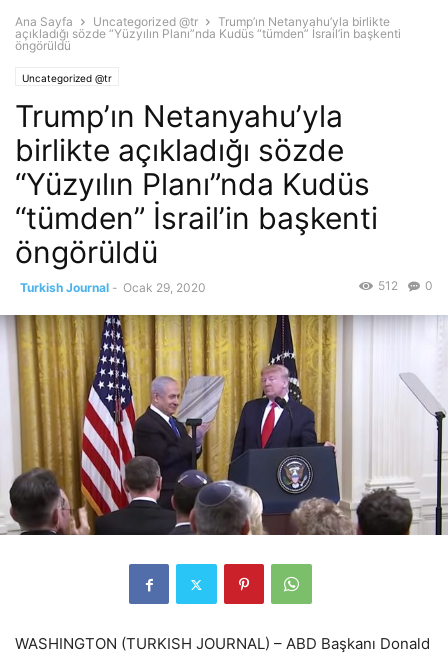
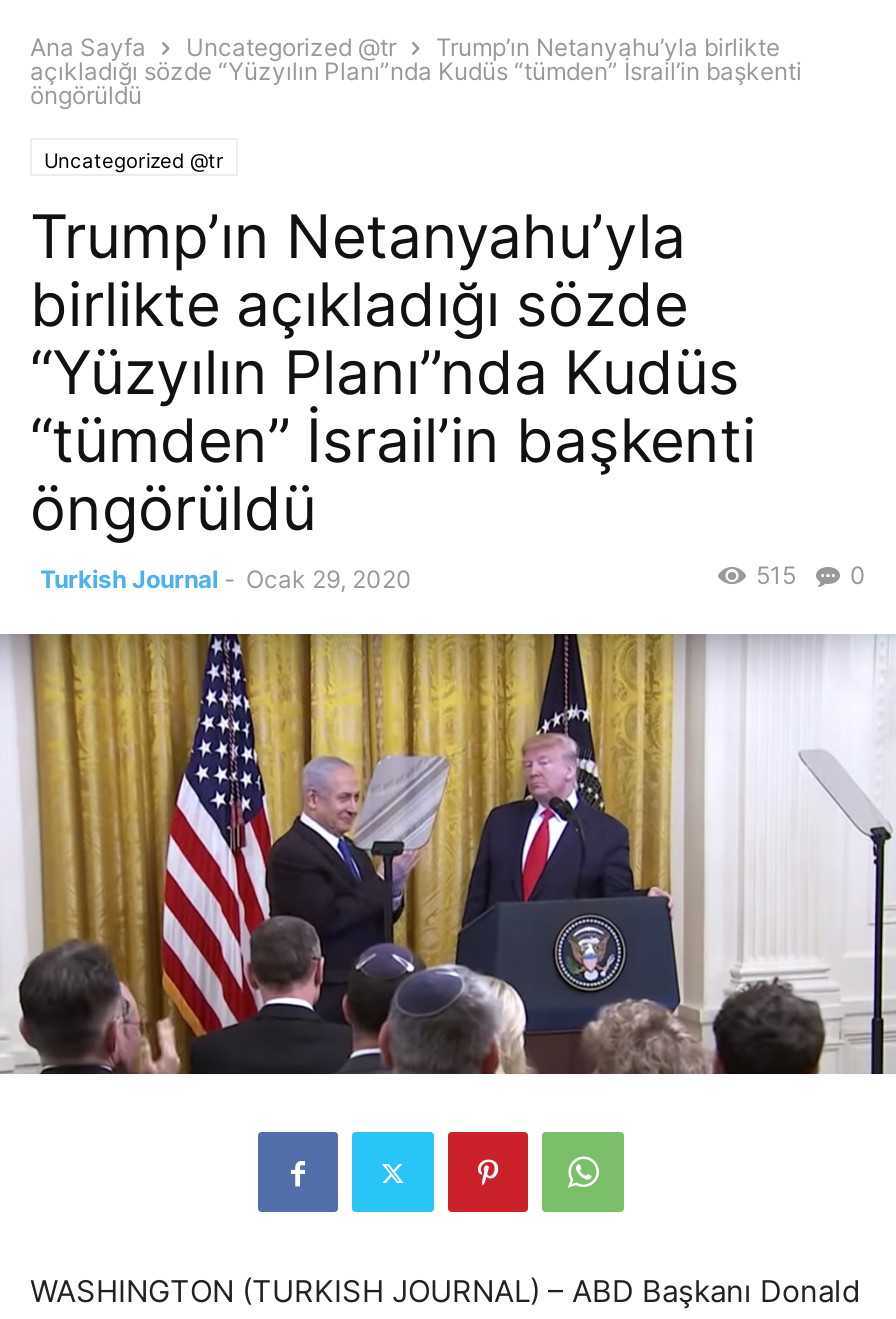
- 512 0
+ 515 0
